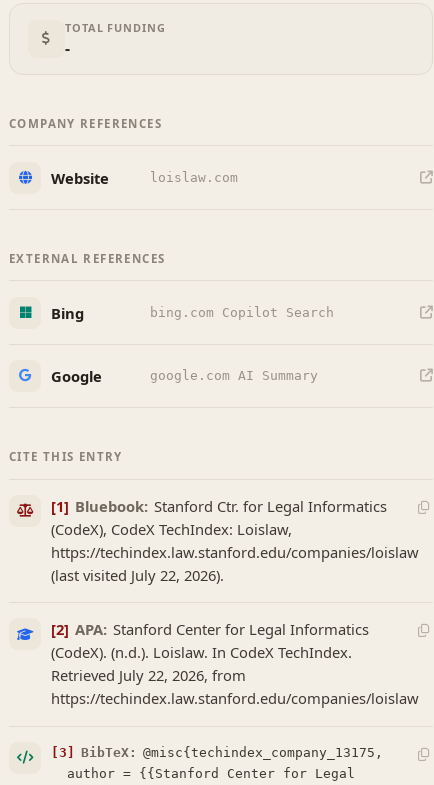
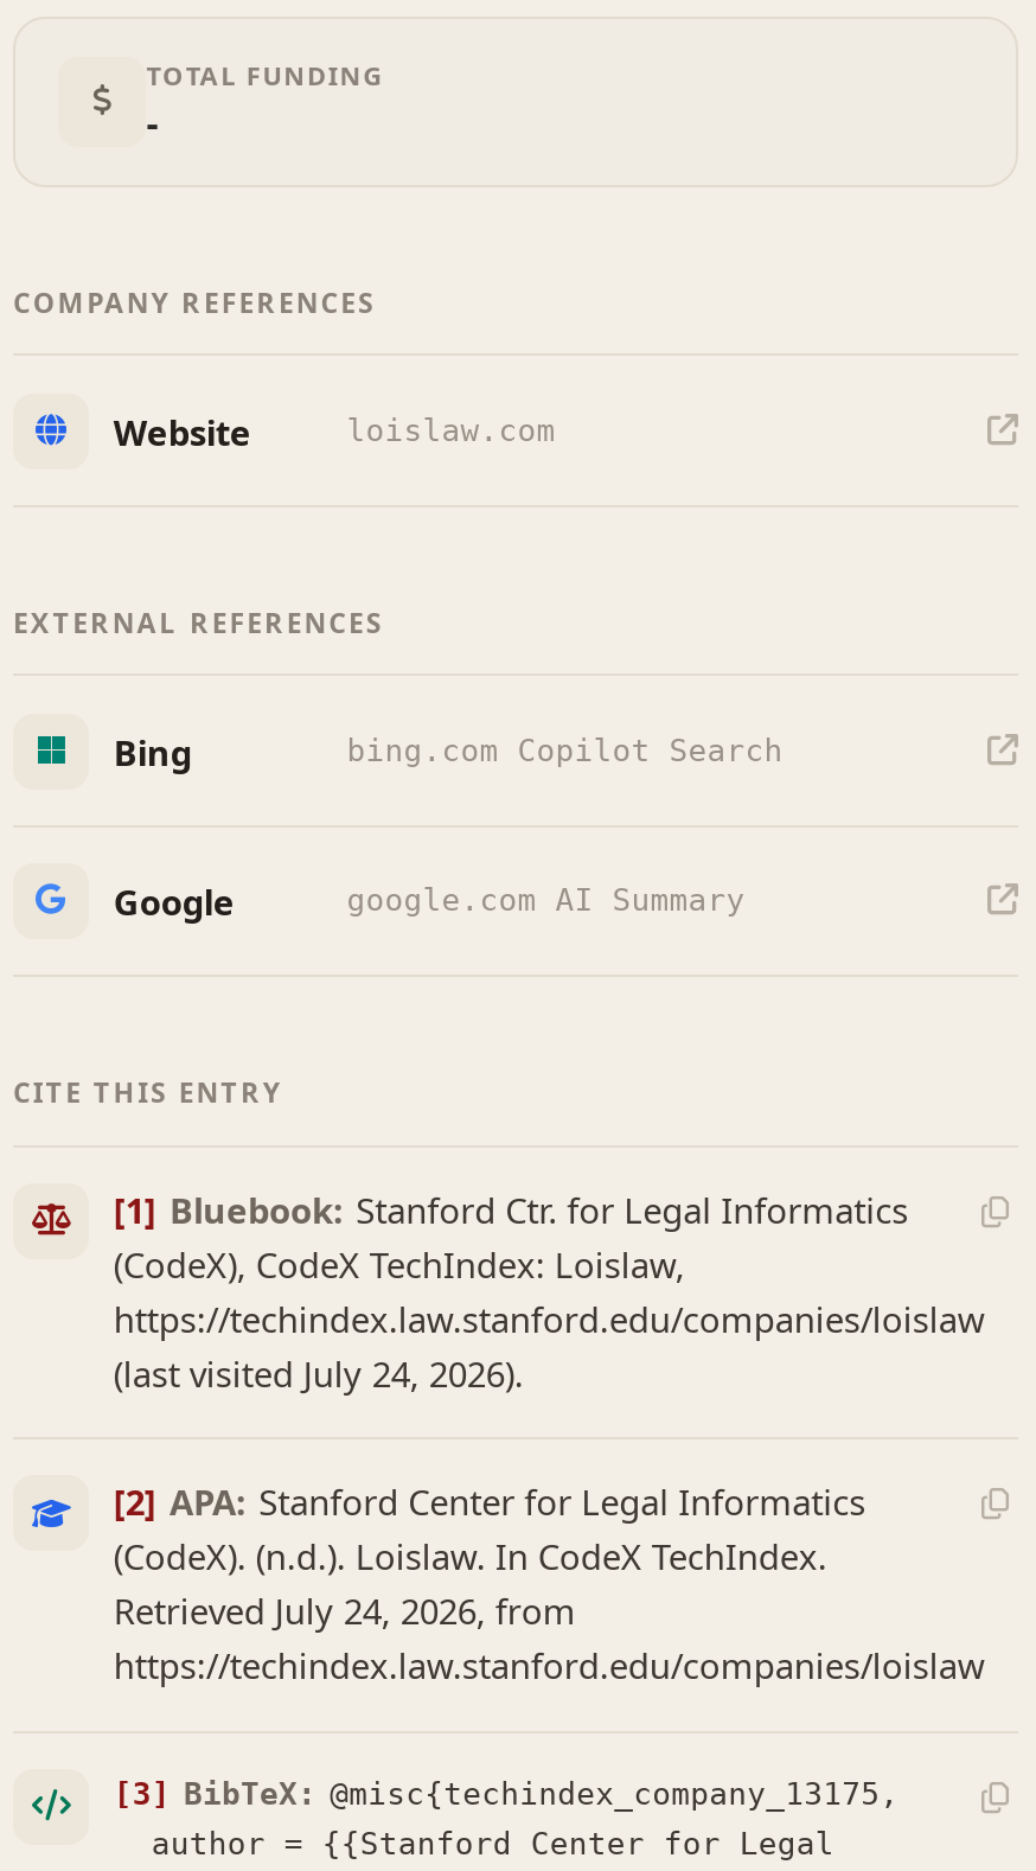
- (last visited July 22, 2026).
+ (last visited July 24, 2026).

- Retrieved July 22, 2026, from
+ Retrieved July 24, 2026, from
